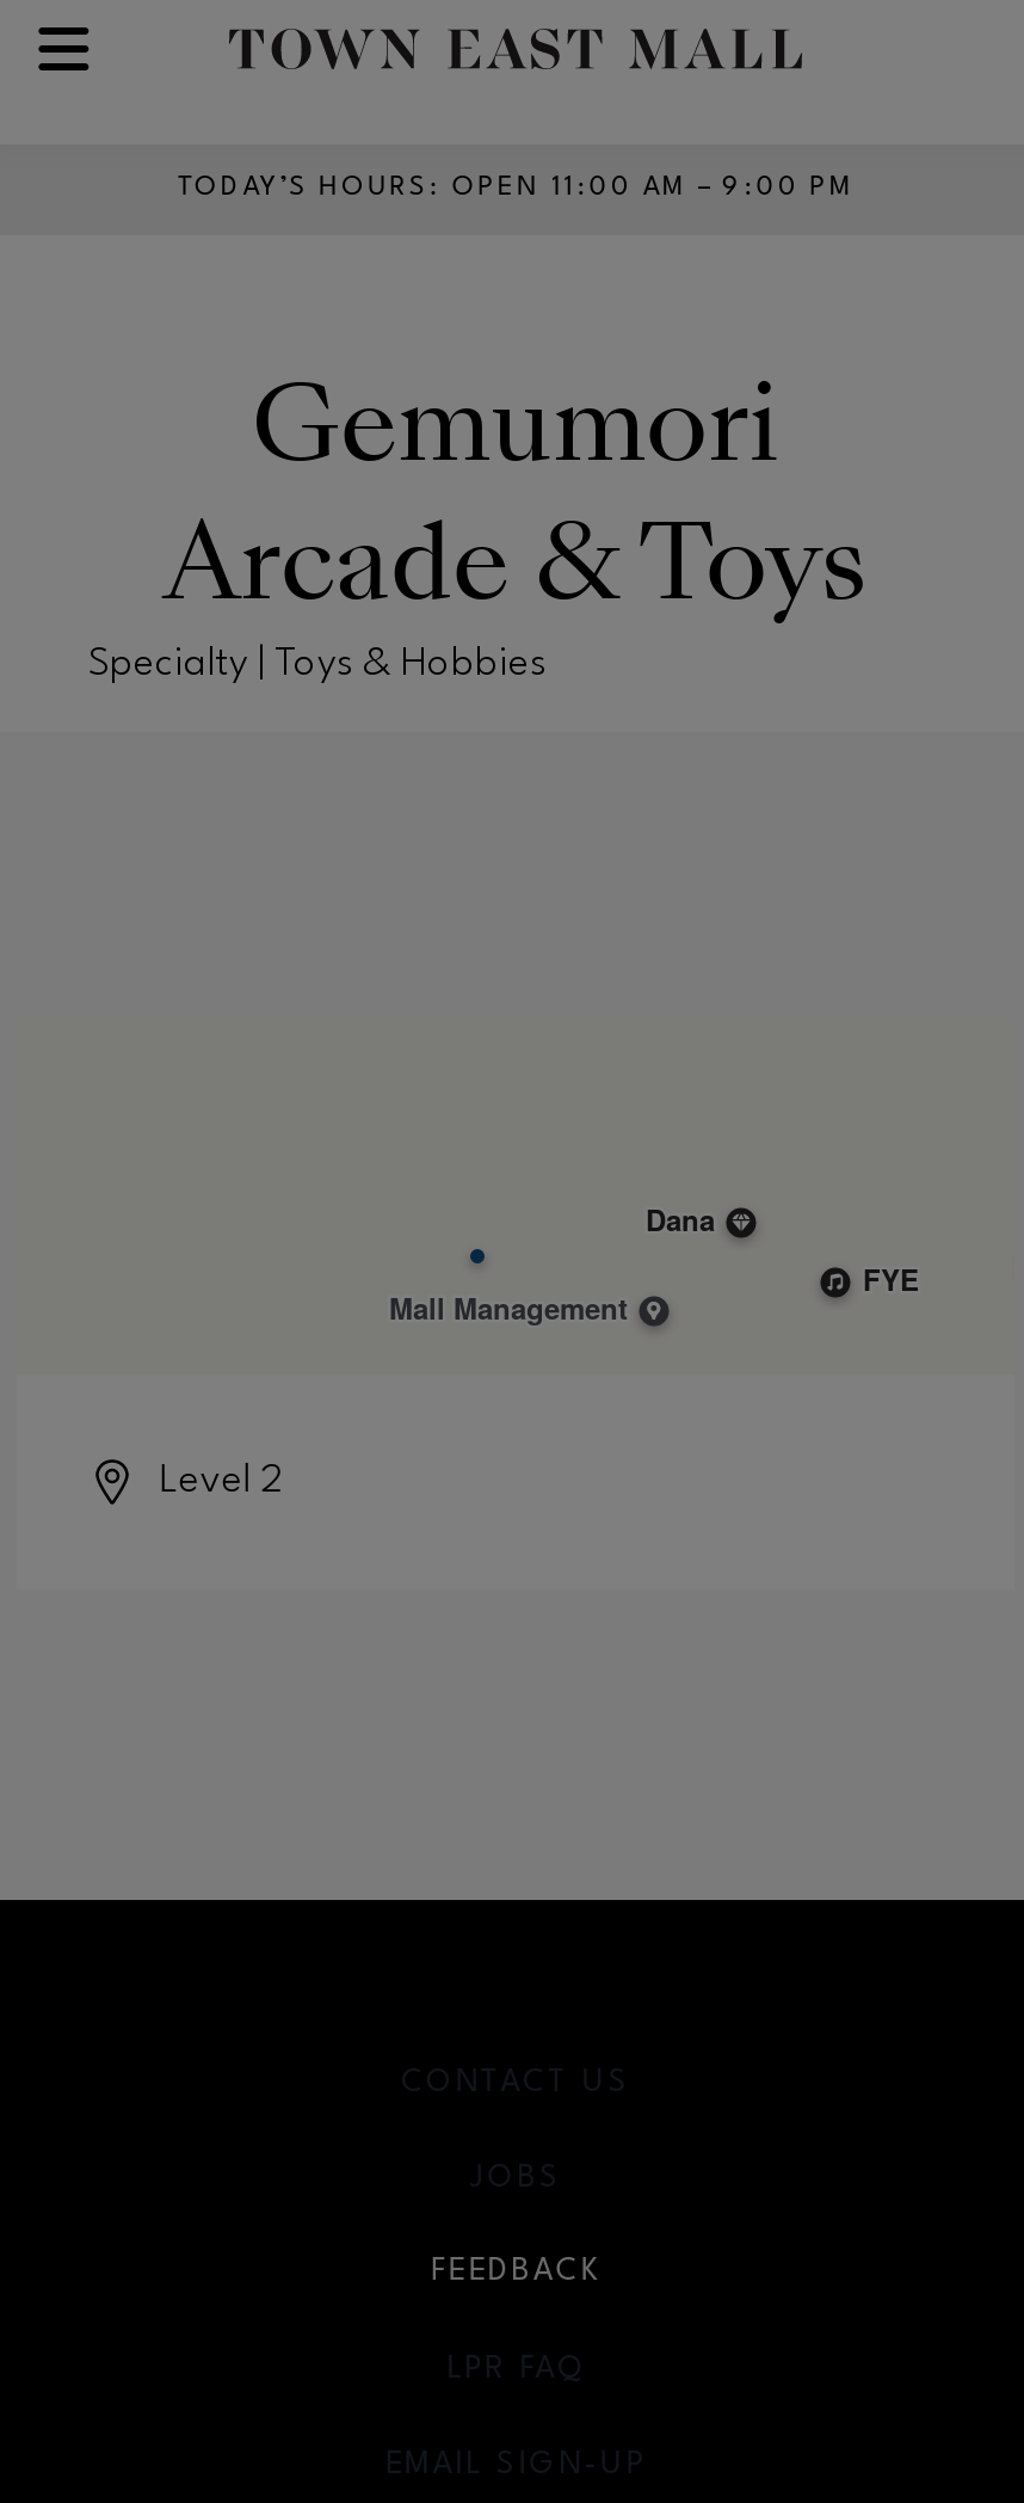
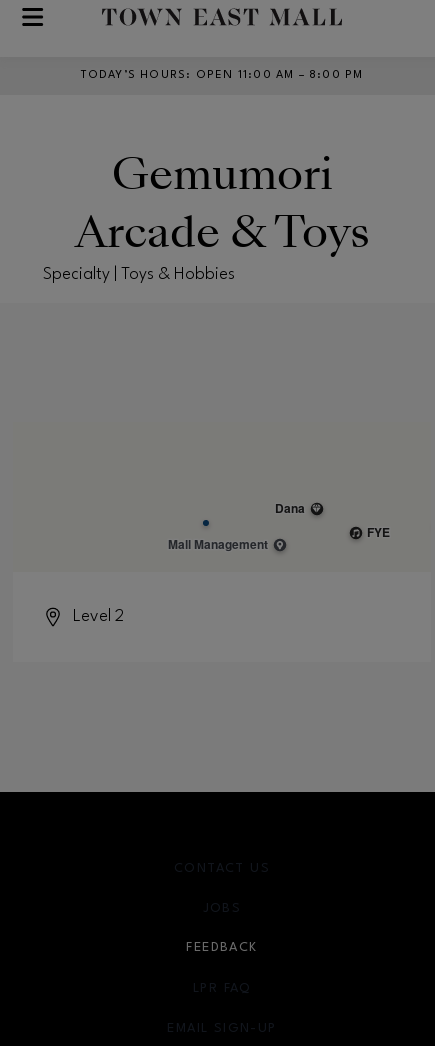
- TODAY’S HOURS: OPEN 11:00 AM – 9:00 PM
+ TODAY’S HOURS: OPEN 11:00 AM – 8:00 PM
